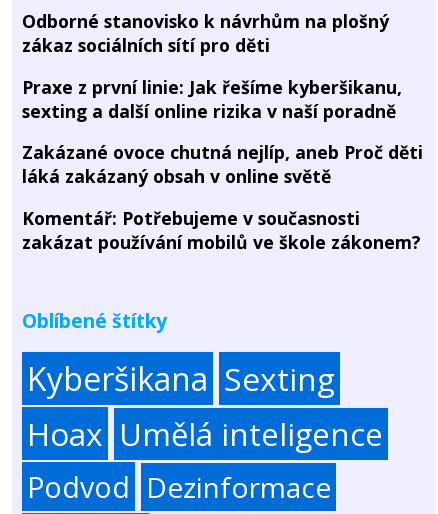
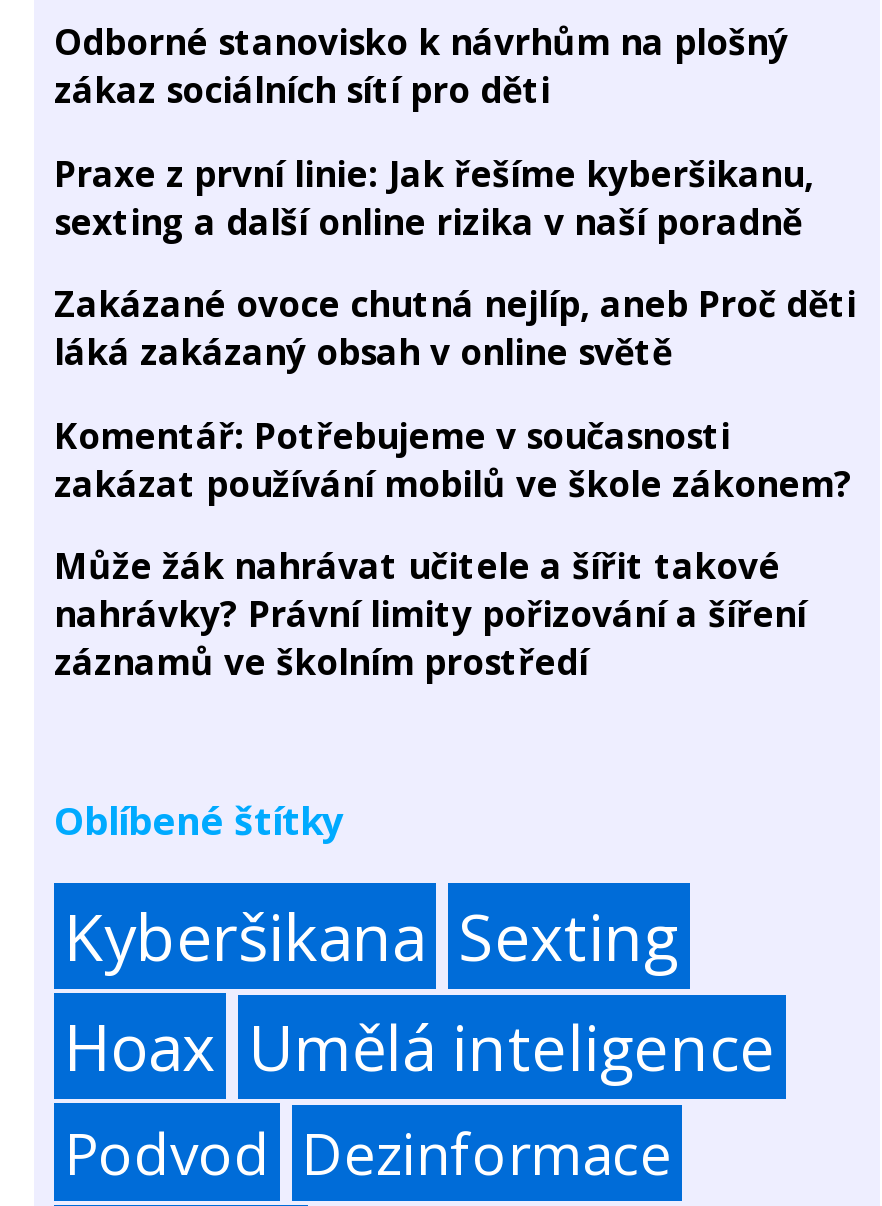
+ Může žák nahrávat učitele a šířit takové
+ nahrávky? Právní limity pořizování a šíření
+ záznamů ve školním prostředí
